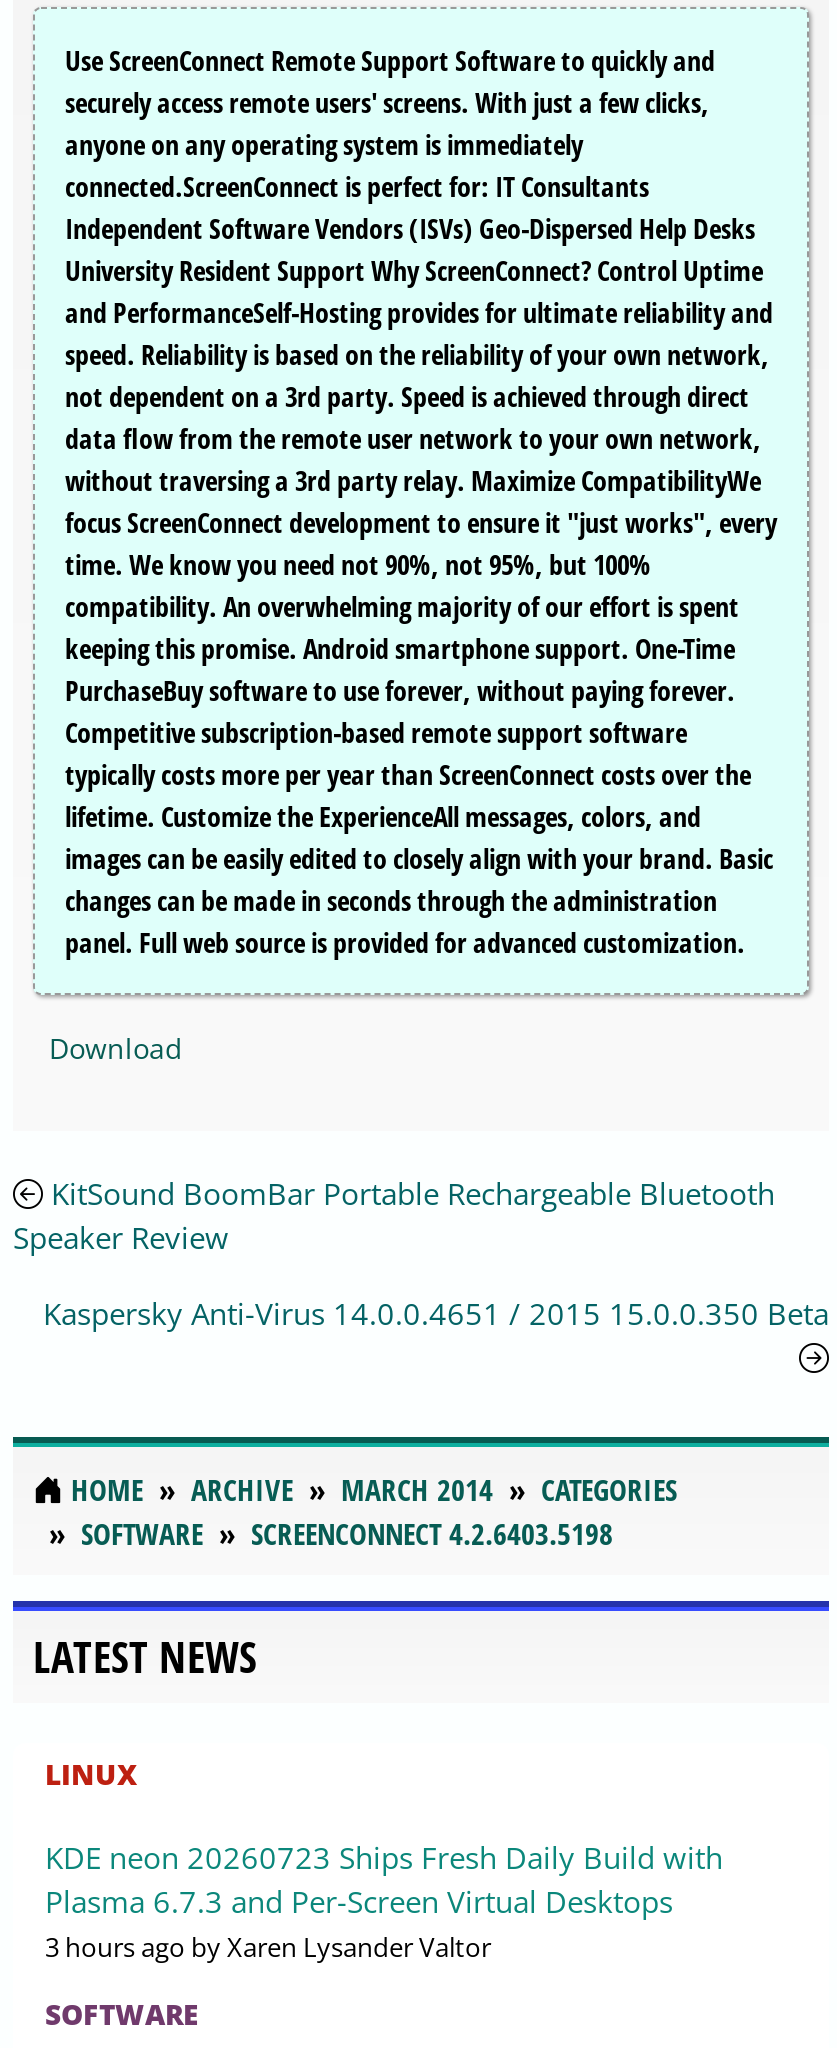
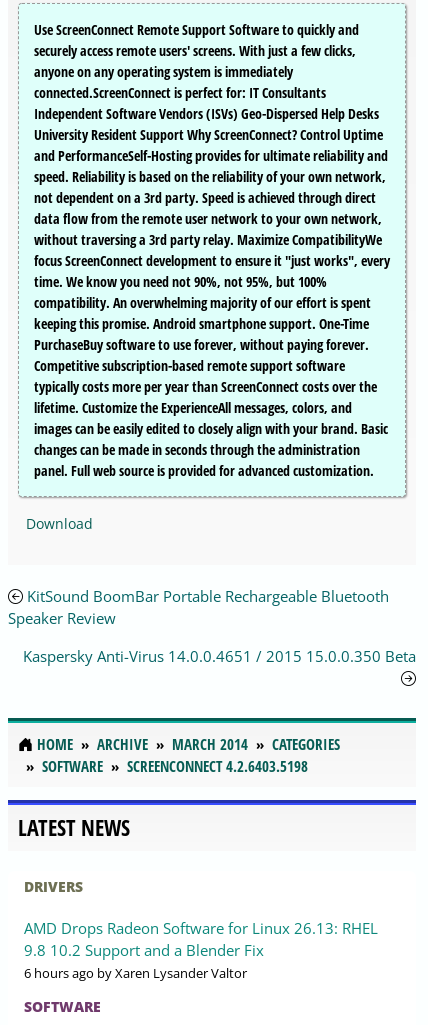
- LINUX
+ DRIVERS

- KDE neon 20260723 Ships Fresh Daily Build with
- Plasma 6.7.3 and Per-Screen Virtual Desktops
- 3 hours ago by Xaren Lysander Valtor
+ AMD Drops Radeon Software for Linux 26.13: RHEL
+ 9.8 10.2 Support and a Blender Fix
+ 6 hours ago by Xaren Lysander Valtor
